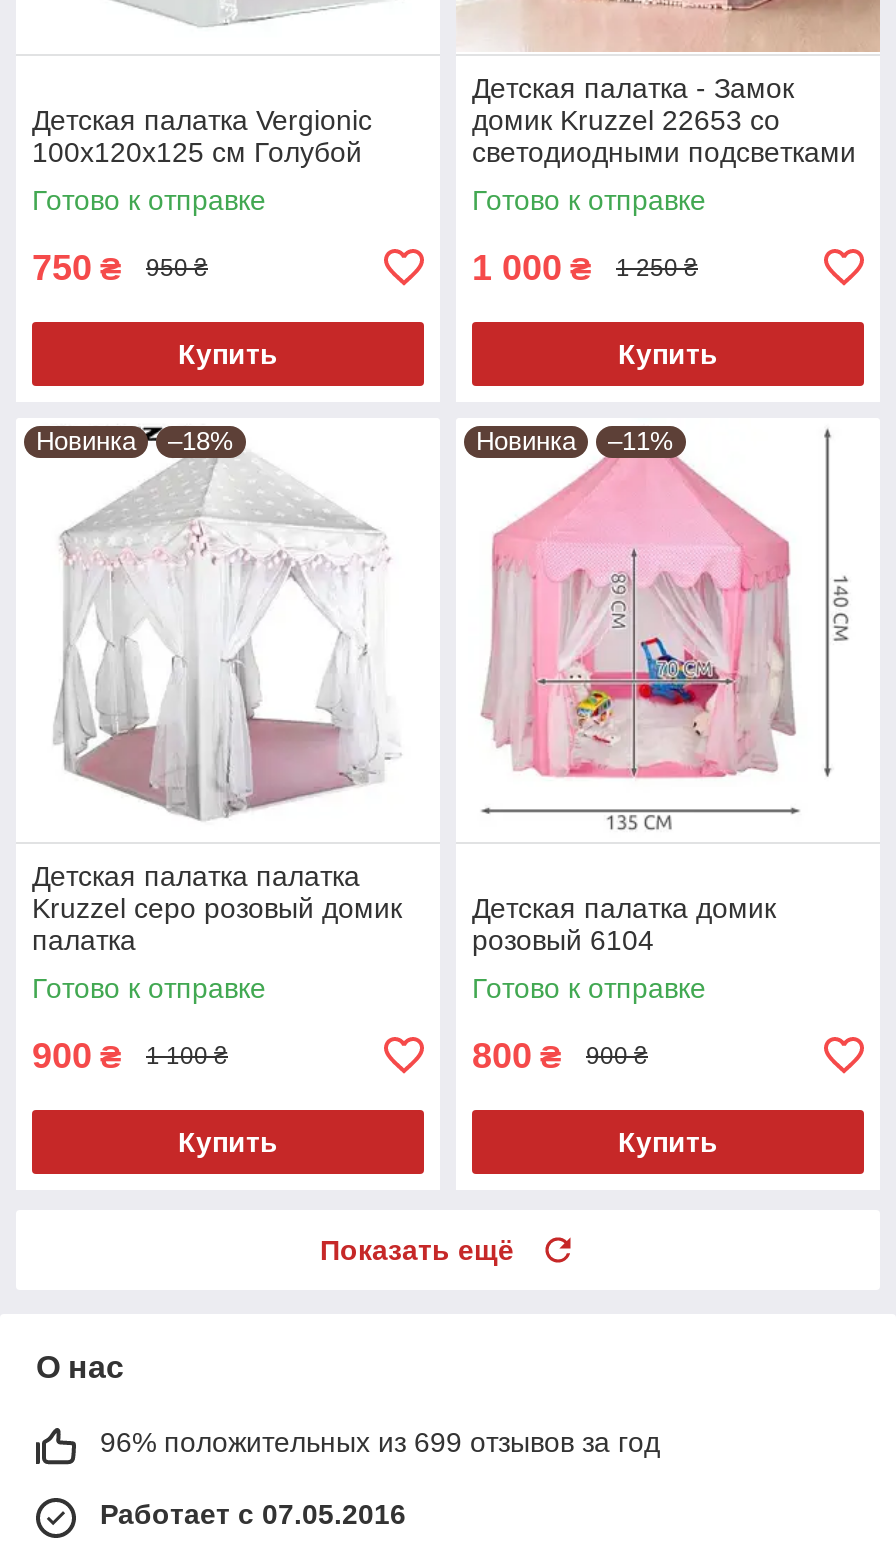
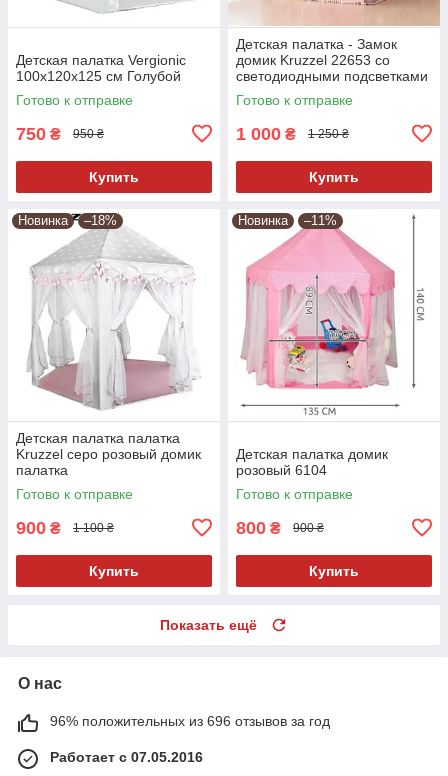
- 96% положительных из 699 отзывов за год
+ 96% положительных из 696 отзывов за год
